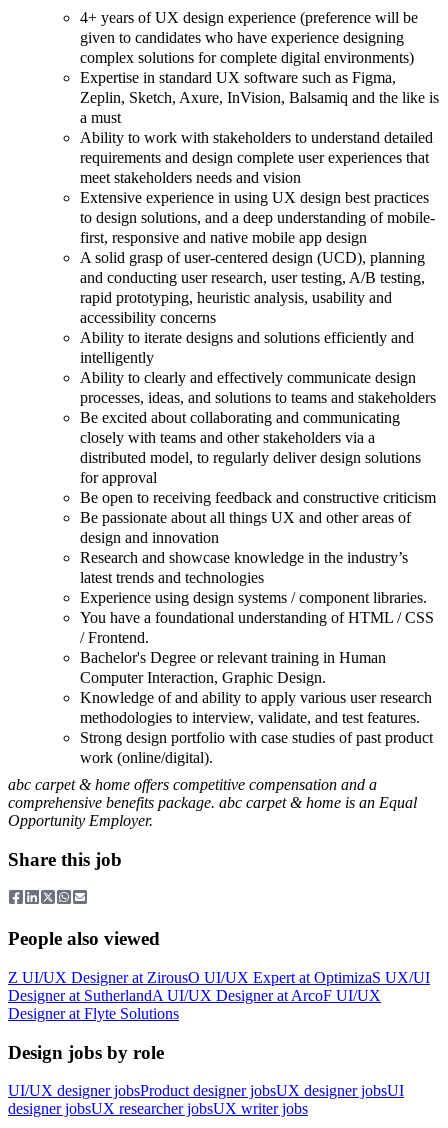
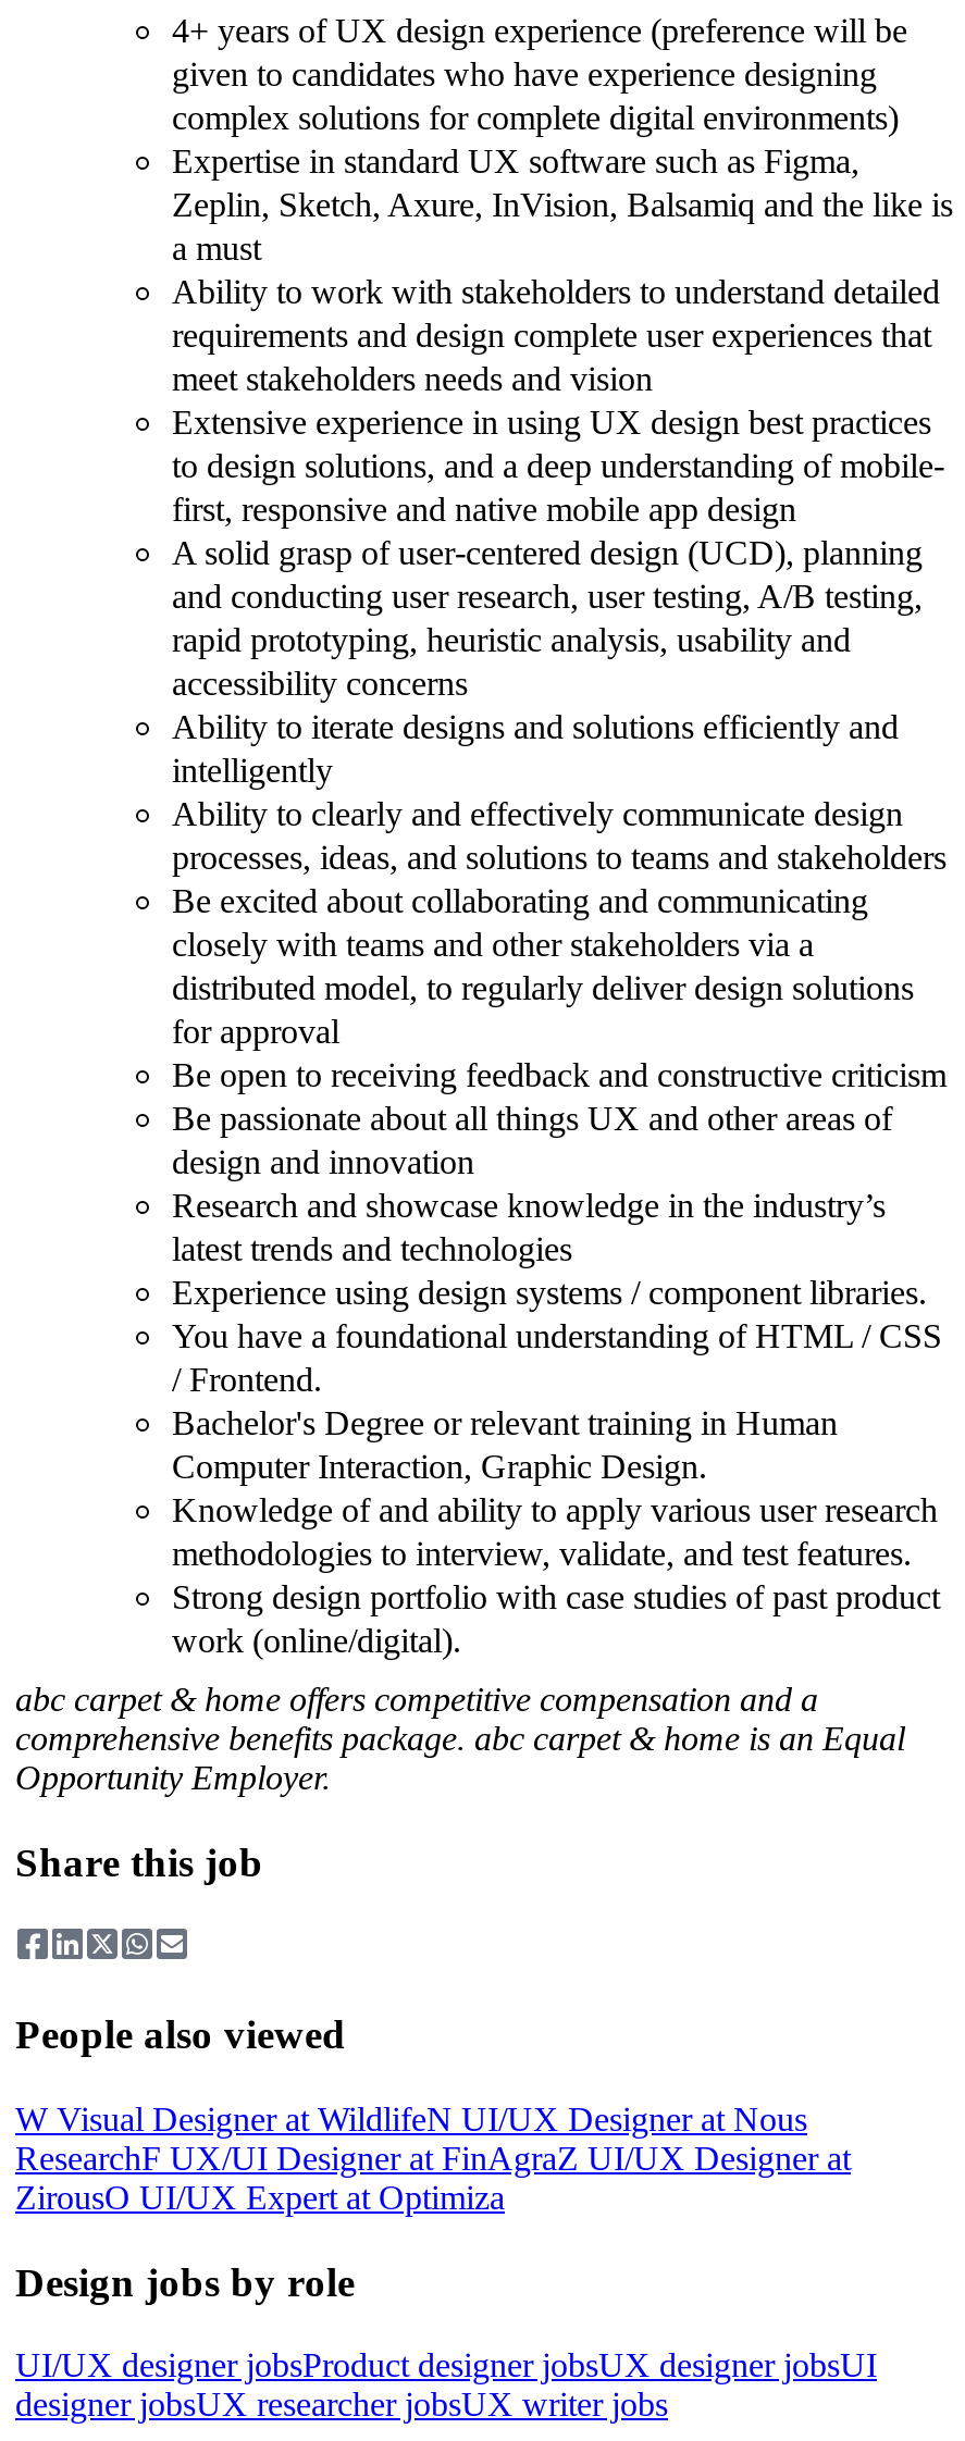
- Z UI/UX Designer at ZirousO UI/UX Expert at OptimizaS UX/UI
- Designer at SutherlandA UI/UX Designer at ArcoF UI/UX
- Designer at Flyte Solutions
+ W Visual Designer at WildlifeN UI/UX Designer at Nous
+ ResearchF UX/UI Designer at FinAgraZ UI/UX Designer at
+ ZirousO UI/UX Expertat Optimiza
